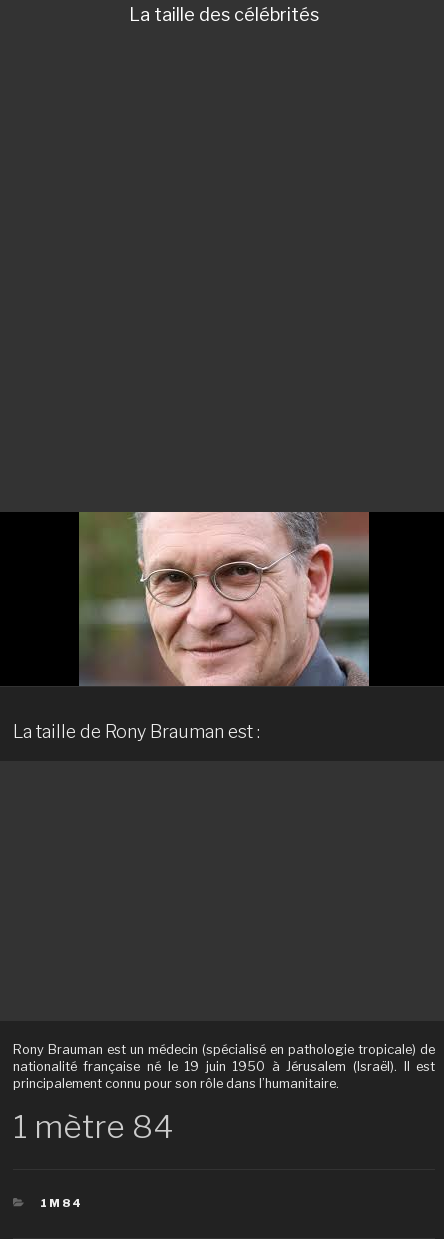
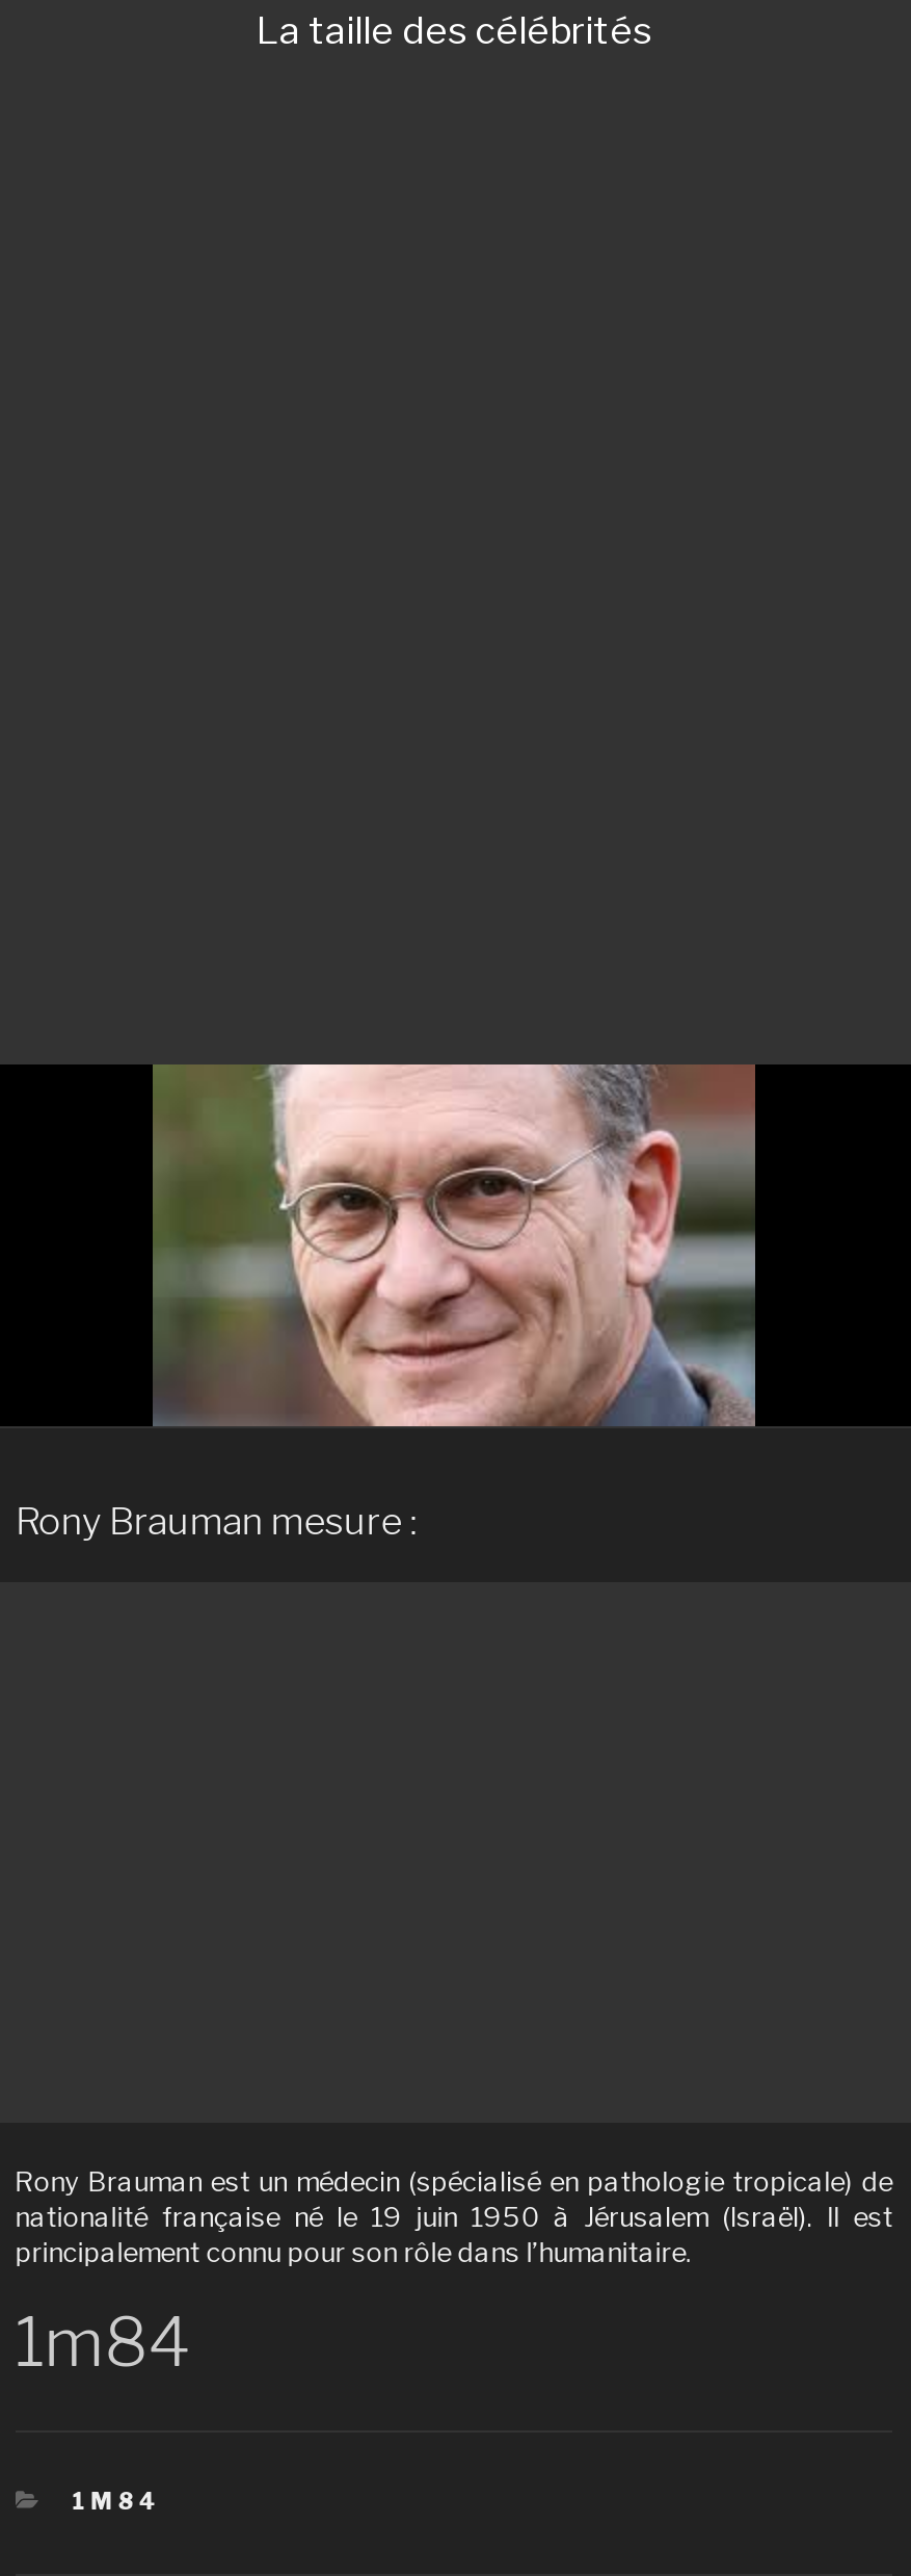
- La taille de Rony Brauman est :
+ Rony Brauman mesure :

- 1 mètre 84
+ 1m84
